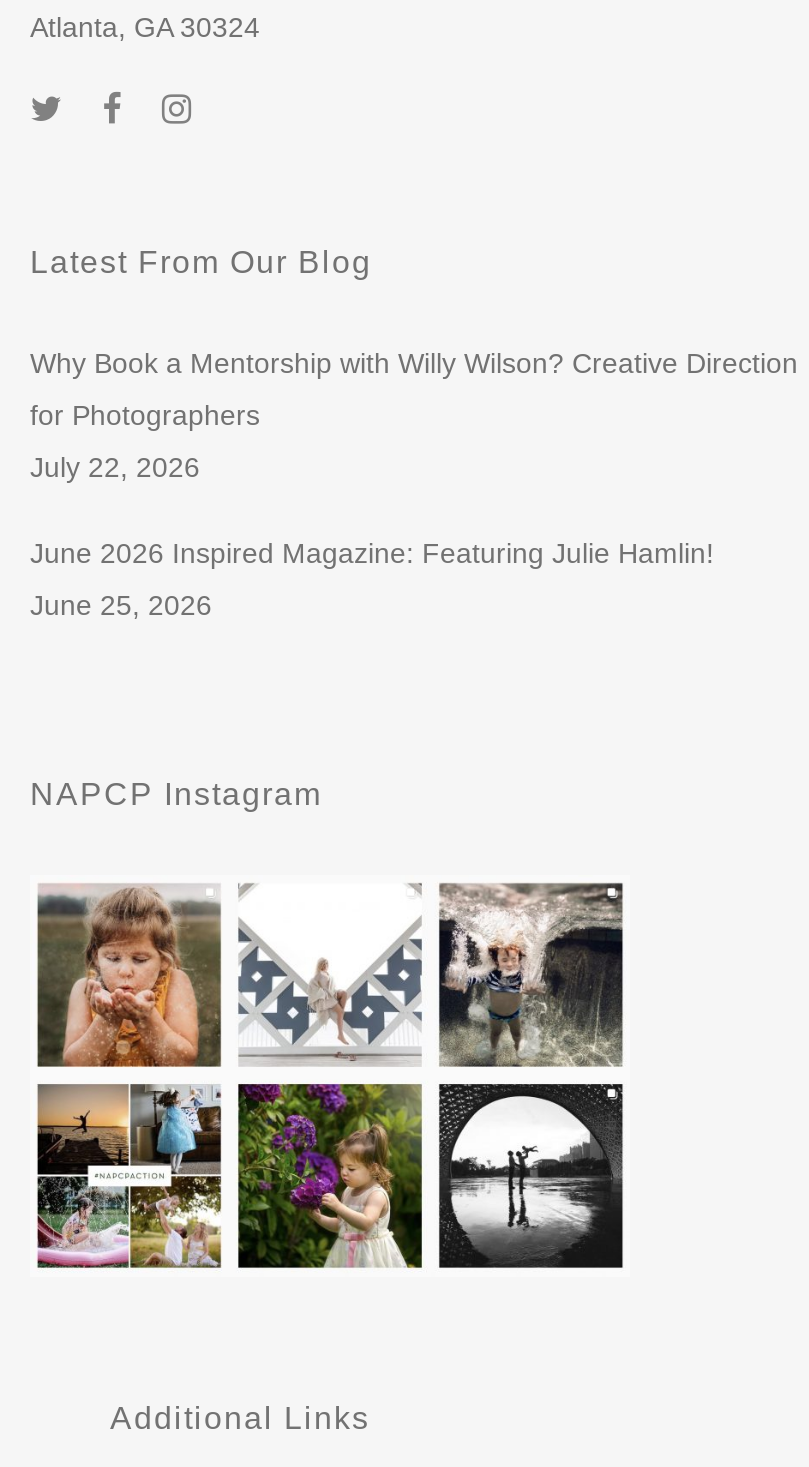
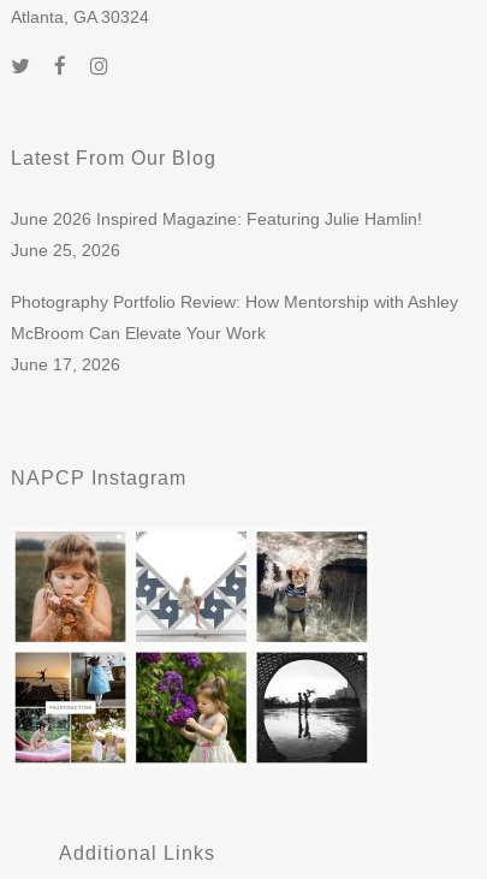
- Why Book a Mentorship with Willy Wilson? Creative Direction
- for Photographers
- July 22, 2026

moved up: June 2026 Inspired Magazine: Featuring Julie Hamlin! | June 25, 2026

+ Photography Portfolio Review: How Mentorship with Ashley
+ McBroom Can Elevate Your Work
+ June 17, 2026
